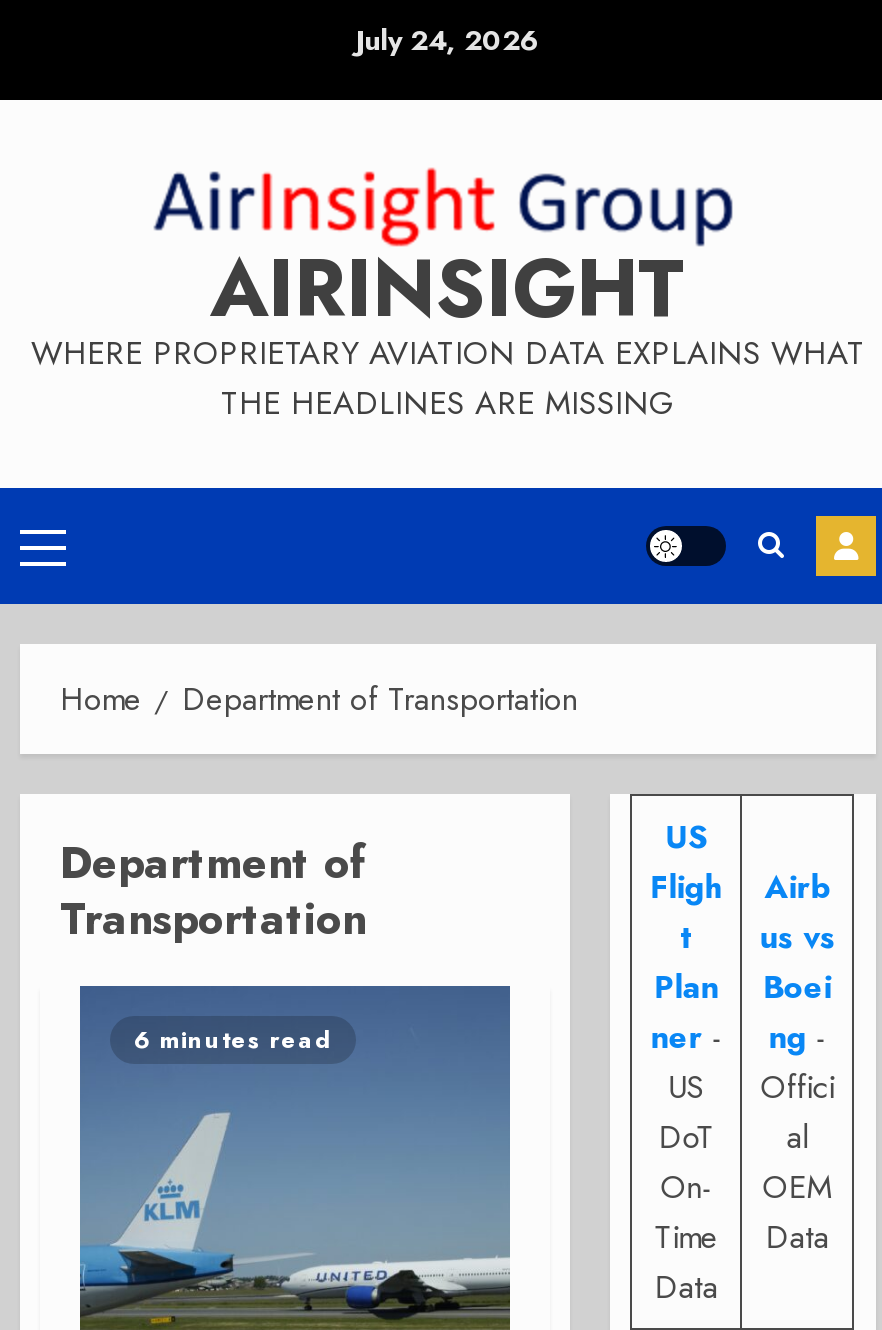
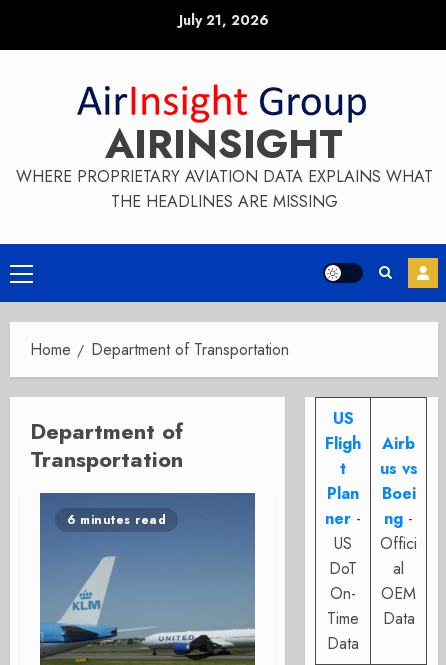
- July 24, 2026
+ July 21, 2026
